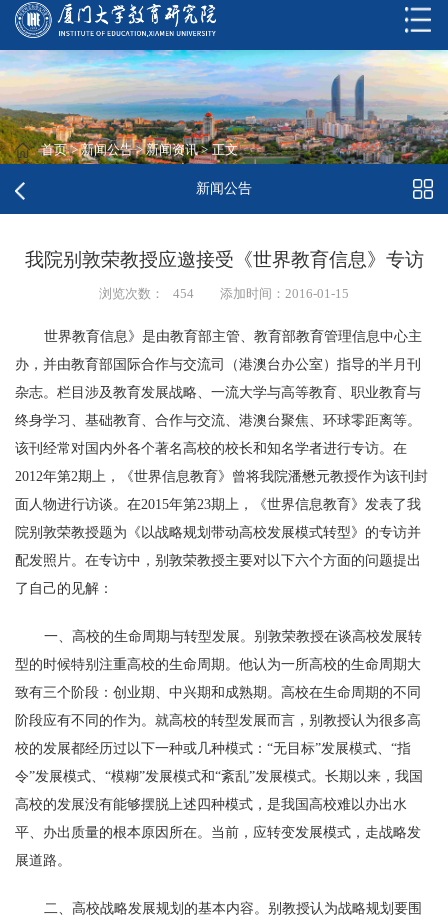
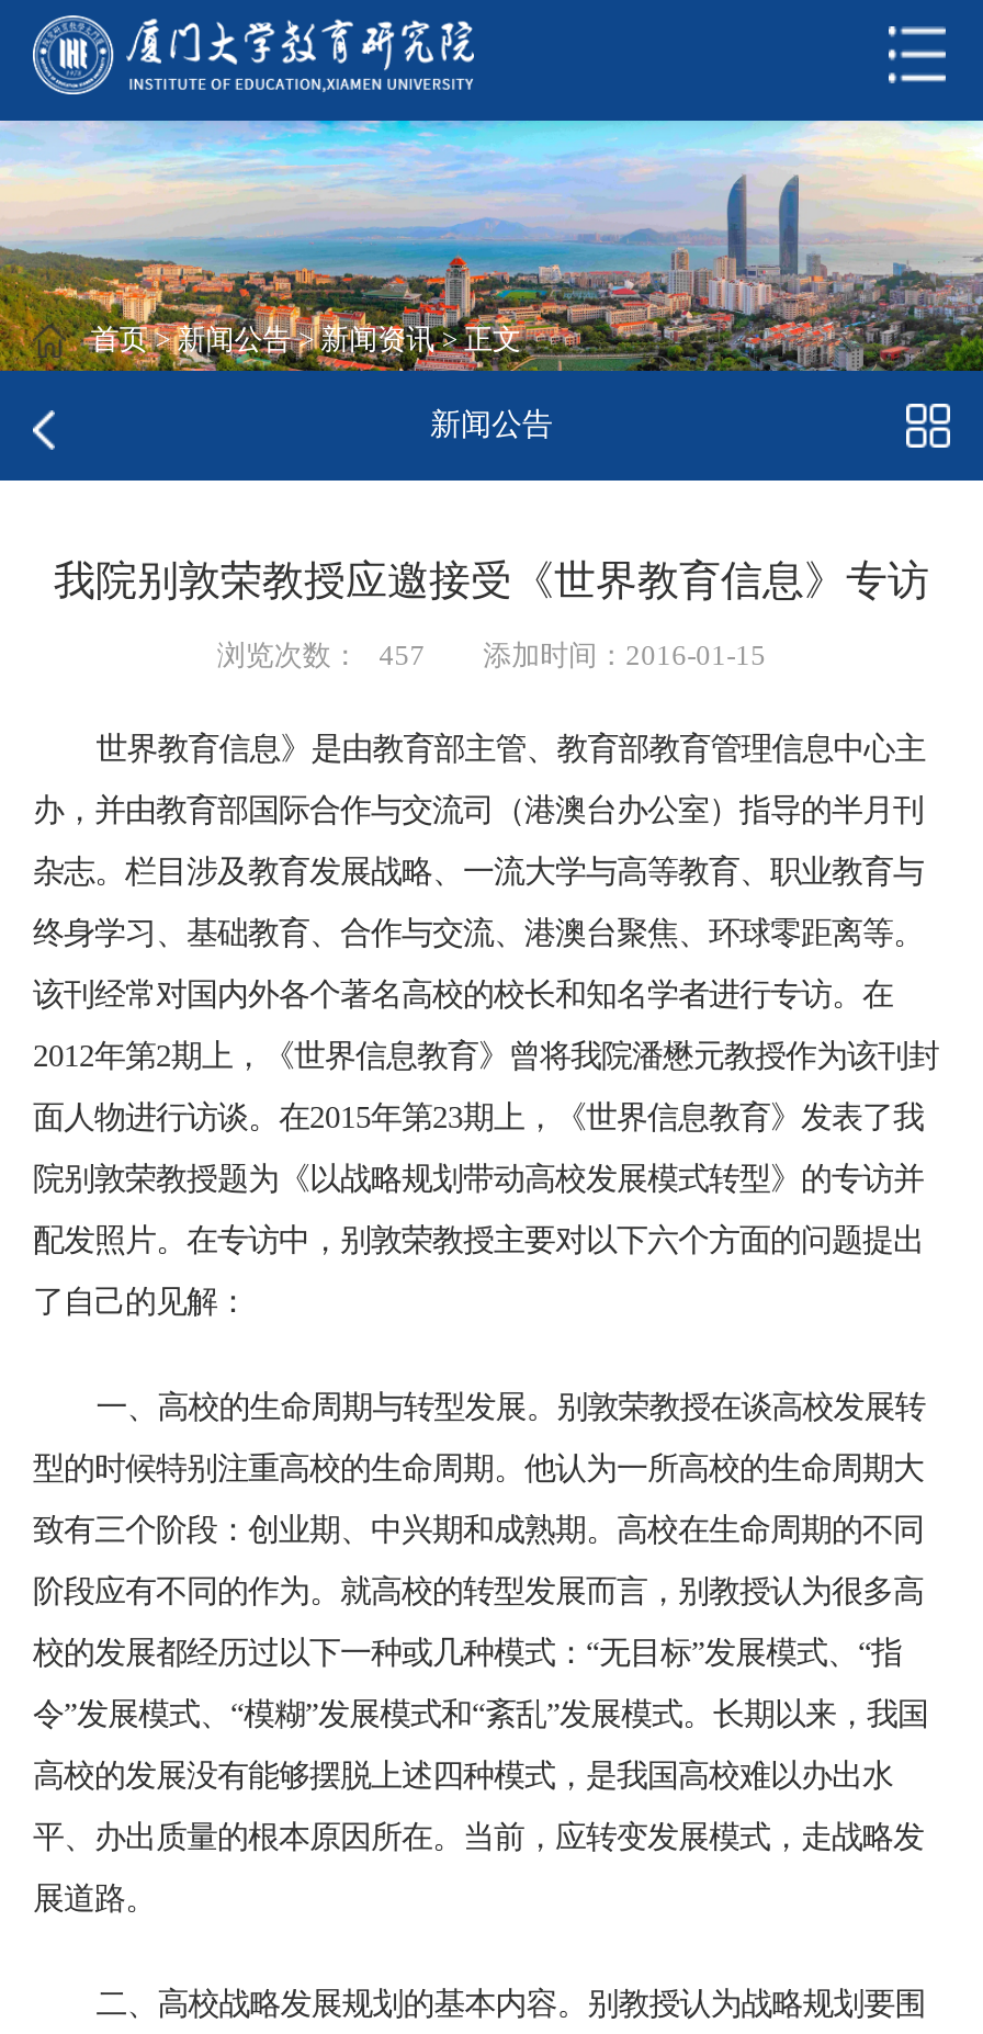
- 浏览次数： 454 添加时间：2016-01-15
+ 浏览次数： 457 添加时间：2016-01-15
